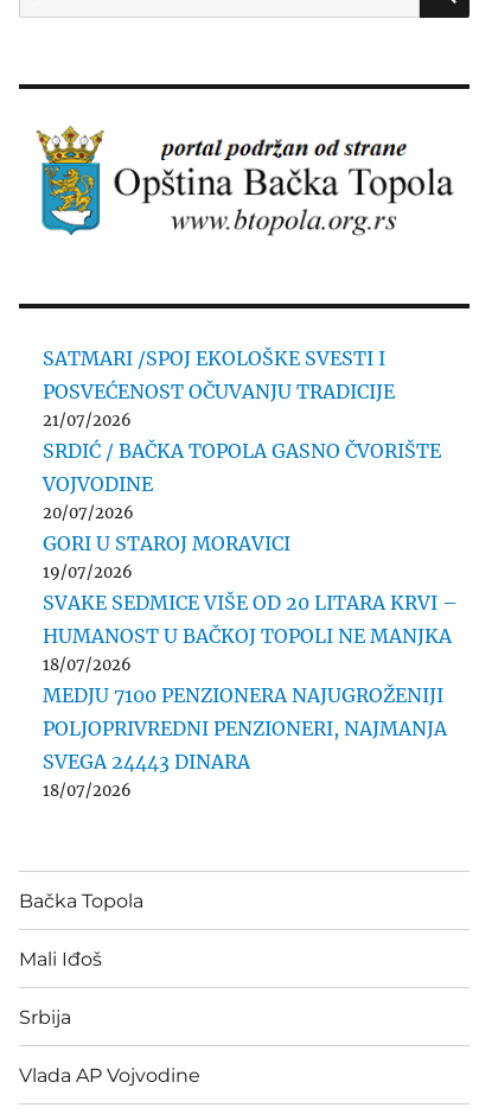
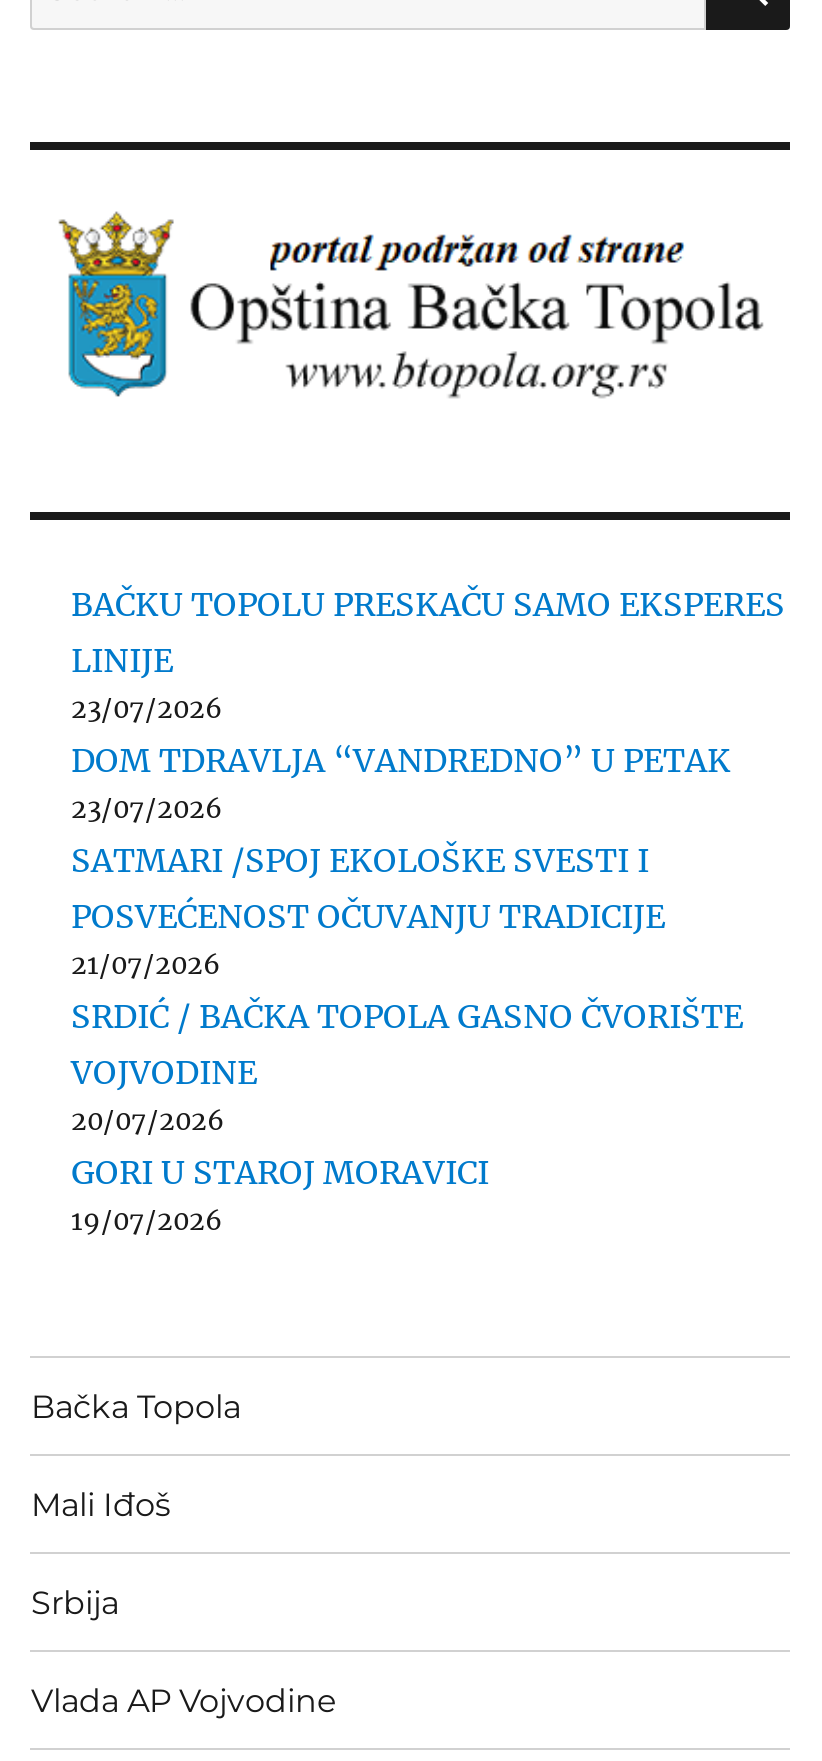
+ BAČKU TOPOLU PRESKAČU SAMO EKSPERES
+ LINIJE
+ 23/07/2026
+ DOM TDRAVLJA “VANDREDNO” U PETAK
+ 23/07/2026

moved down: SATMARI /SPOJ EKOLOŠKE SVESTI I | POSVEĆENOST OČUVANJU TRADICIJE | 21/07/2026 | SRDIĆ / BAČKA TOPOLA GASNO ČVORIŠTE | VOJVODINE | 20/07/2026 | GORI U STAROJ MORAVICI | 19/07/2026

- SVAKE SEDMICE VIŠE OD 20 LITARA KRVI –
- HUMANOST U BAČKOJ TOPOLI NE MANJKA
- 18/07/2026
- MEDJU 7100 PENZIONERA NAJUGROŽENIJI
- POLJOPRIVREDNI PENZIONERI, NAJMANJA
- SVEGA 24443 DINARA
- 18/07/2026
